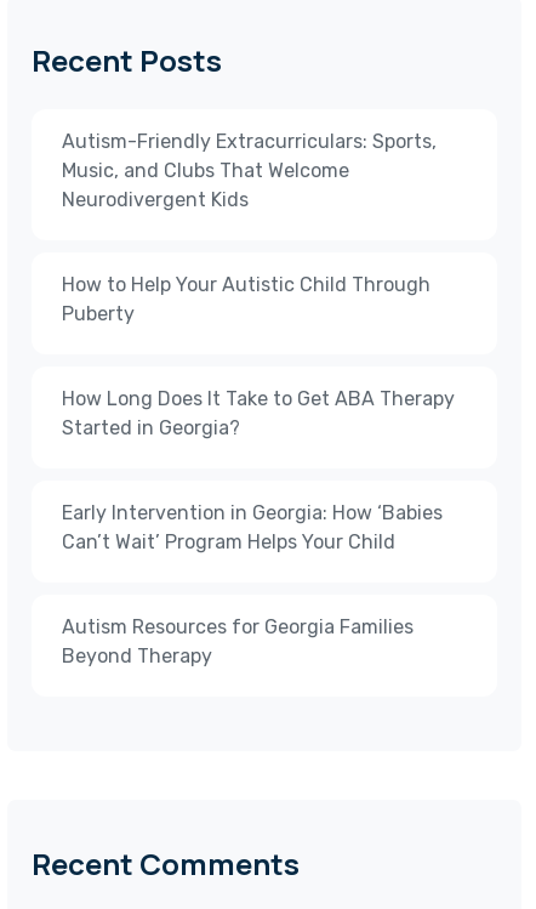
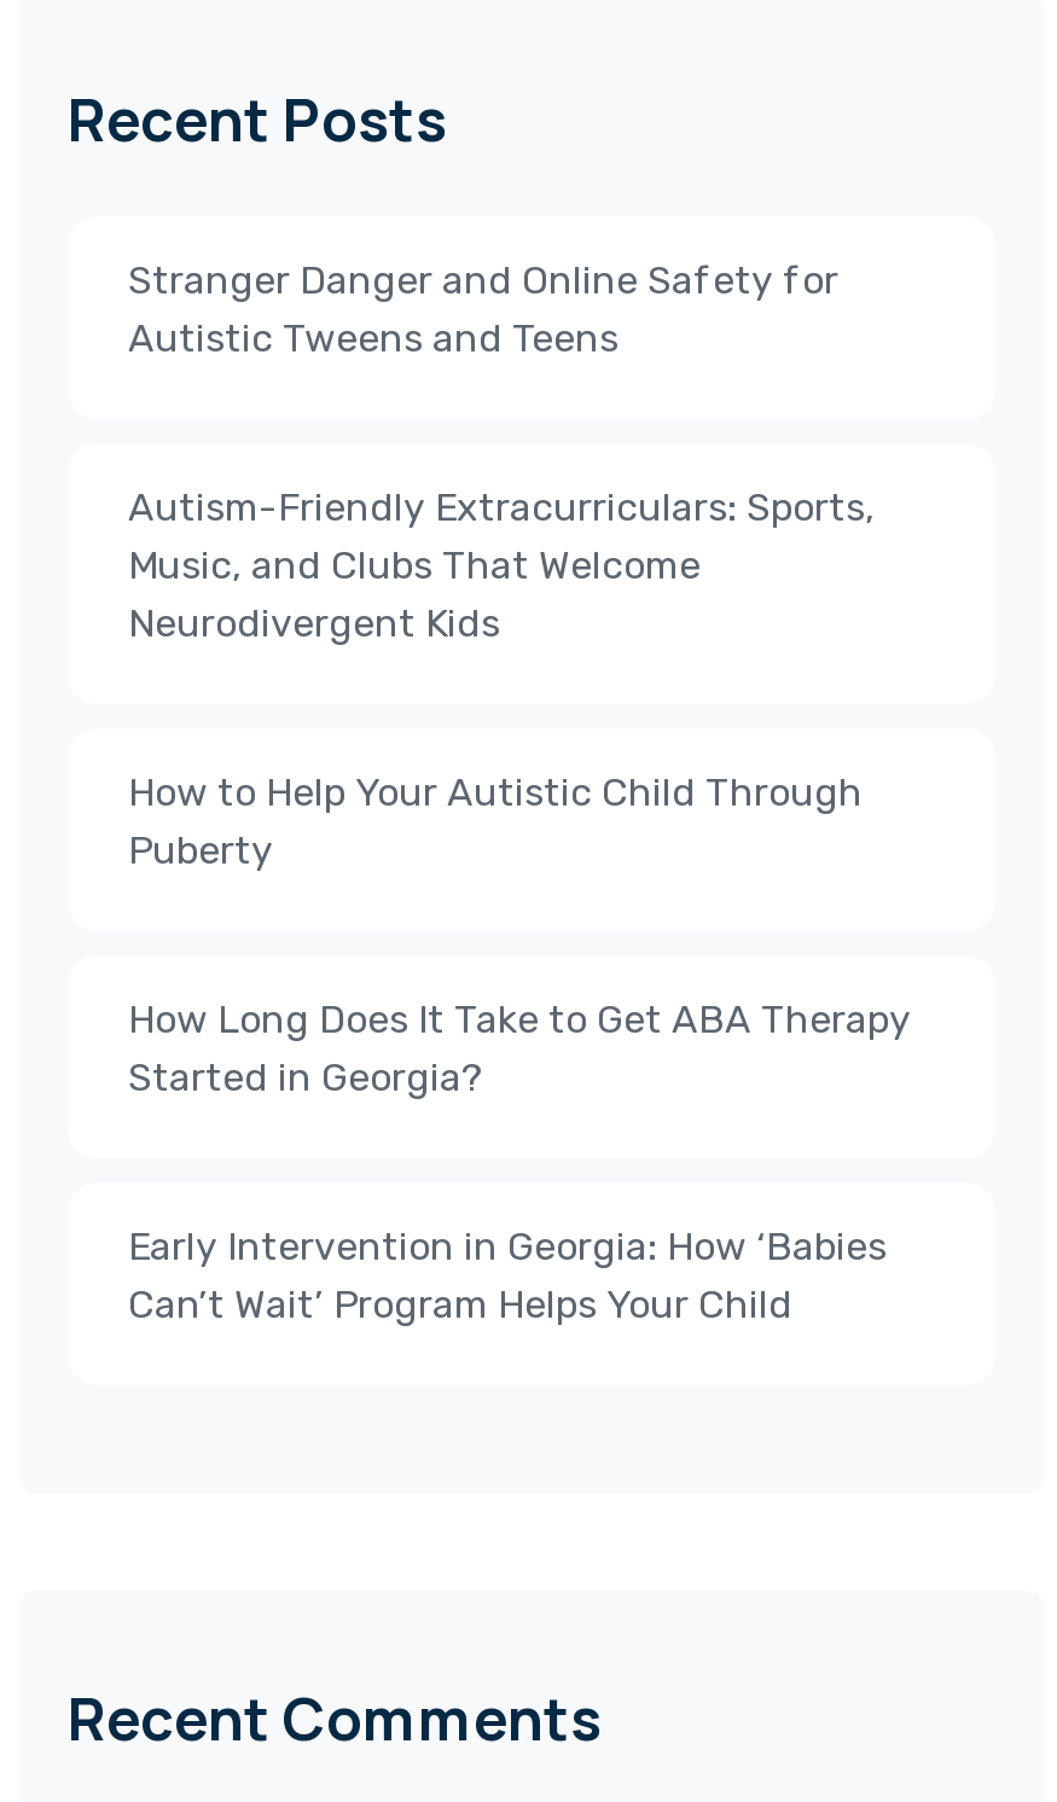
+ Stranger Danger and Online Safety for
+ Autistic Tweens and Teens

moved down: Autism-Friendly Extracurriculars: Sports, | Music, and Clubs That Welcome | Neurodivergent Kids | ... | Early Intervention in Georgia: How ‘Babies | Can’t Wait’ Program Helps Your Child

- Autism Resources for Georgia Families
- Beyond Therapy
